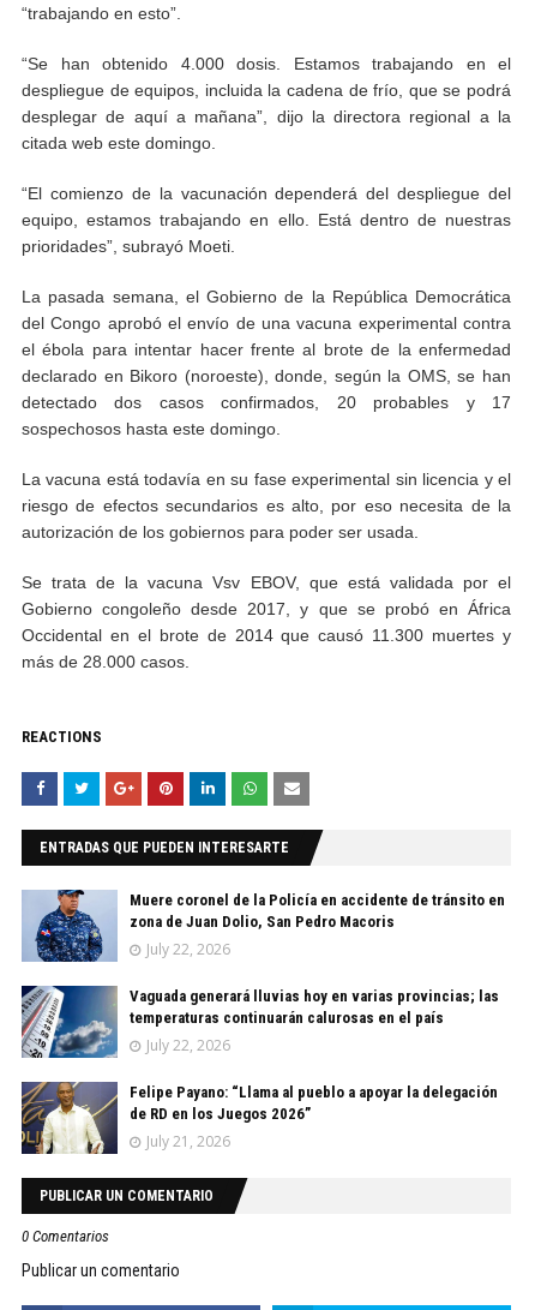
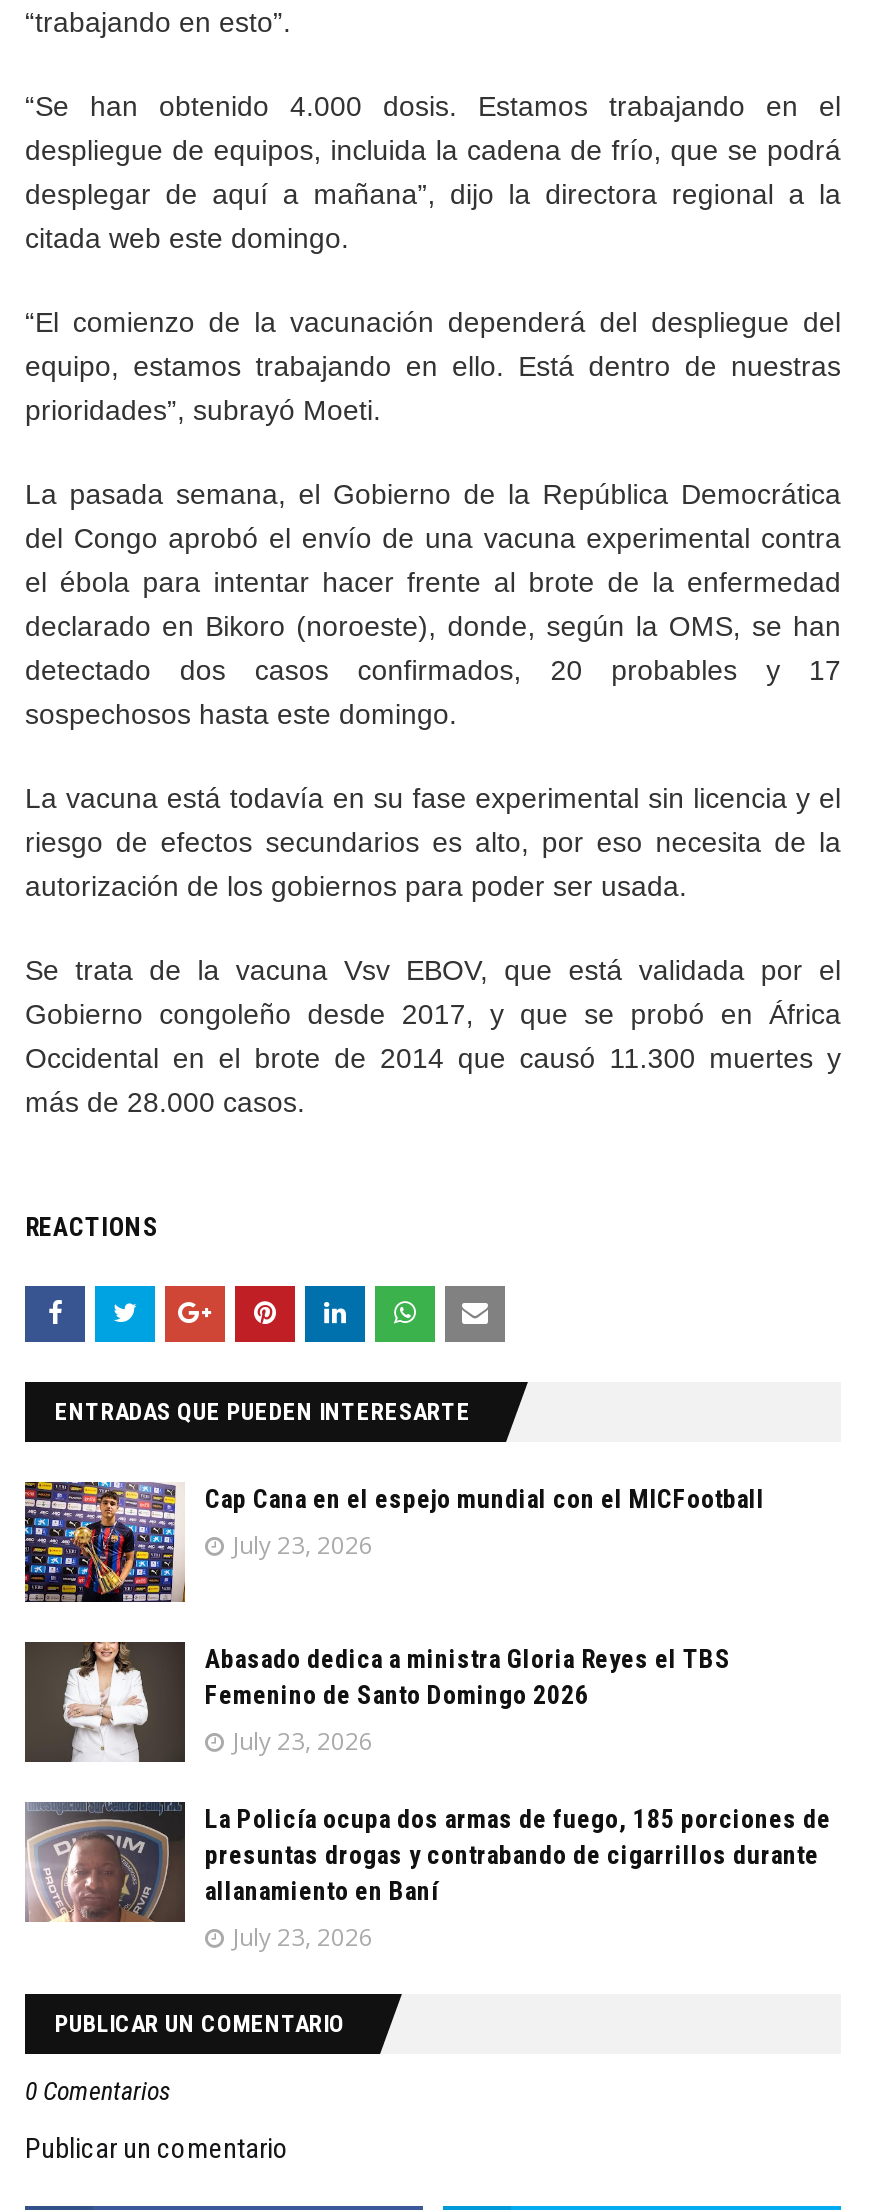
- [image]
- Muere coronel de la Policía en accidente de tránsito en
- zona de Juan Dolio, San Pedro Macoris
- July 22, 2026
+ [image]
+ Cap Cana en el espejo mundial con el MICFootball
+ July 23, 2026

- [image]
- Vaguada generará lluvias hoy en varias provincias; las
- temperaturas continuarán calurosas en el país
- July 22, 2026
+ [image]
+ Abasado dedica a ministra Gloria Reyes el TBS
+ Femenino de Santo Domingo 2026
+ July 23, 2026

- [image]
- Felipe Payano: “Llama al pueblo a apoyar la delegación
- de RD en los Juegos 2026”
- July 21, 2026
+ [image]
+ La Policía ocupa dos armas de fuego, 185 porciones de
+ presuntas drogas y contrabando de cigarrillos durante
+ allanamiento en Baní
+ July 23, 2026
